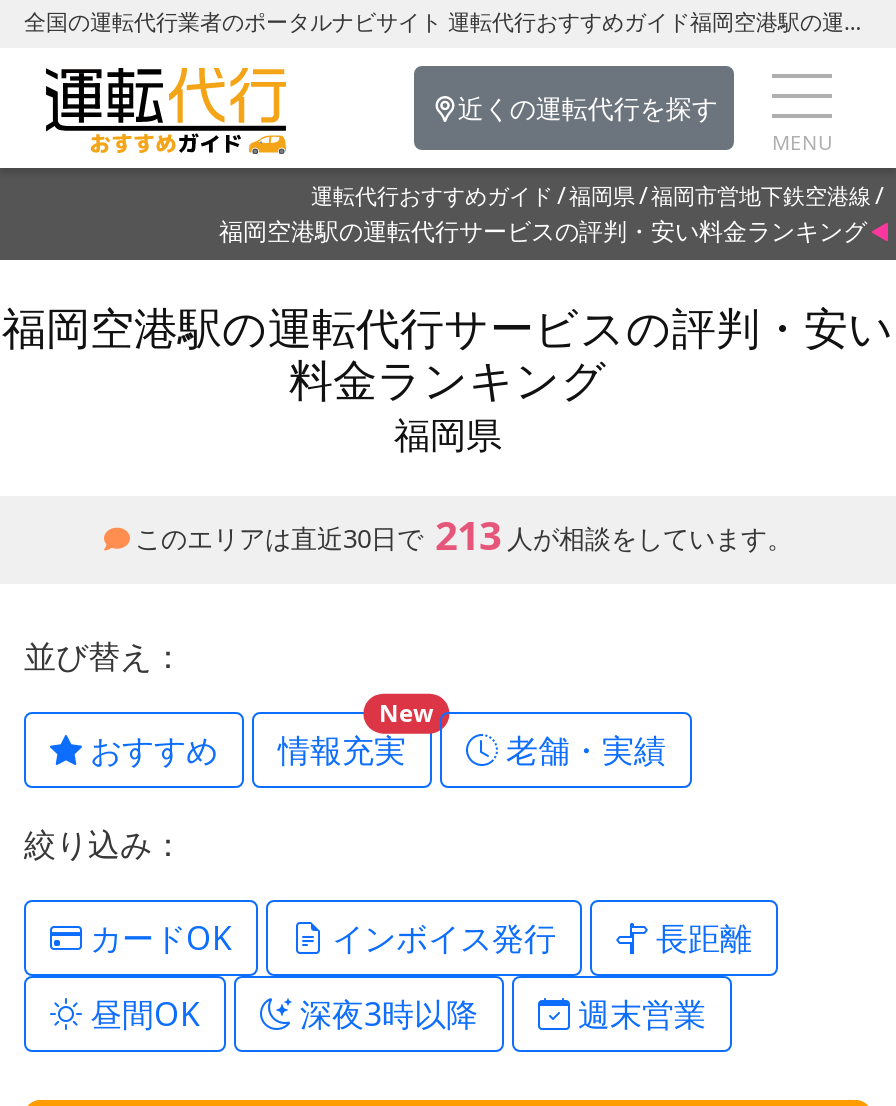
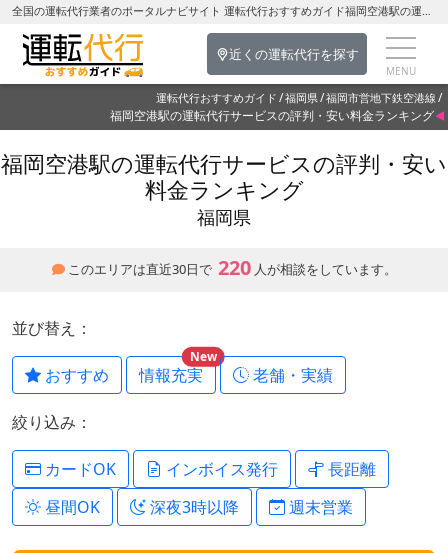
- このエリアは直近30日で 213 人が相談をしています。
+ このエリアは直近30日で 220 人が相談をしています。
